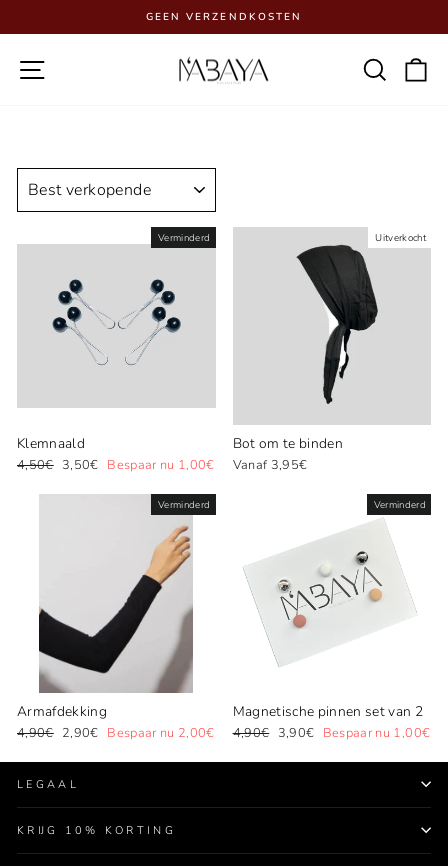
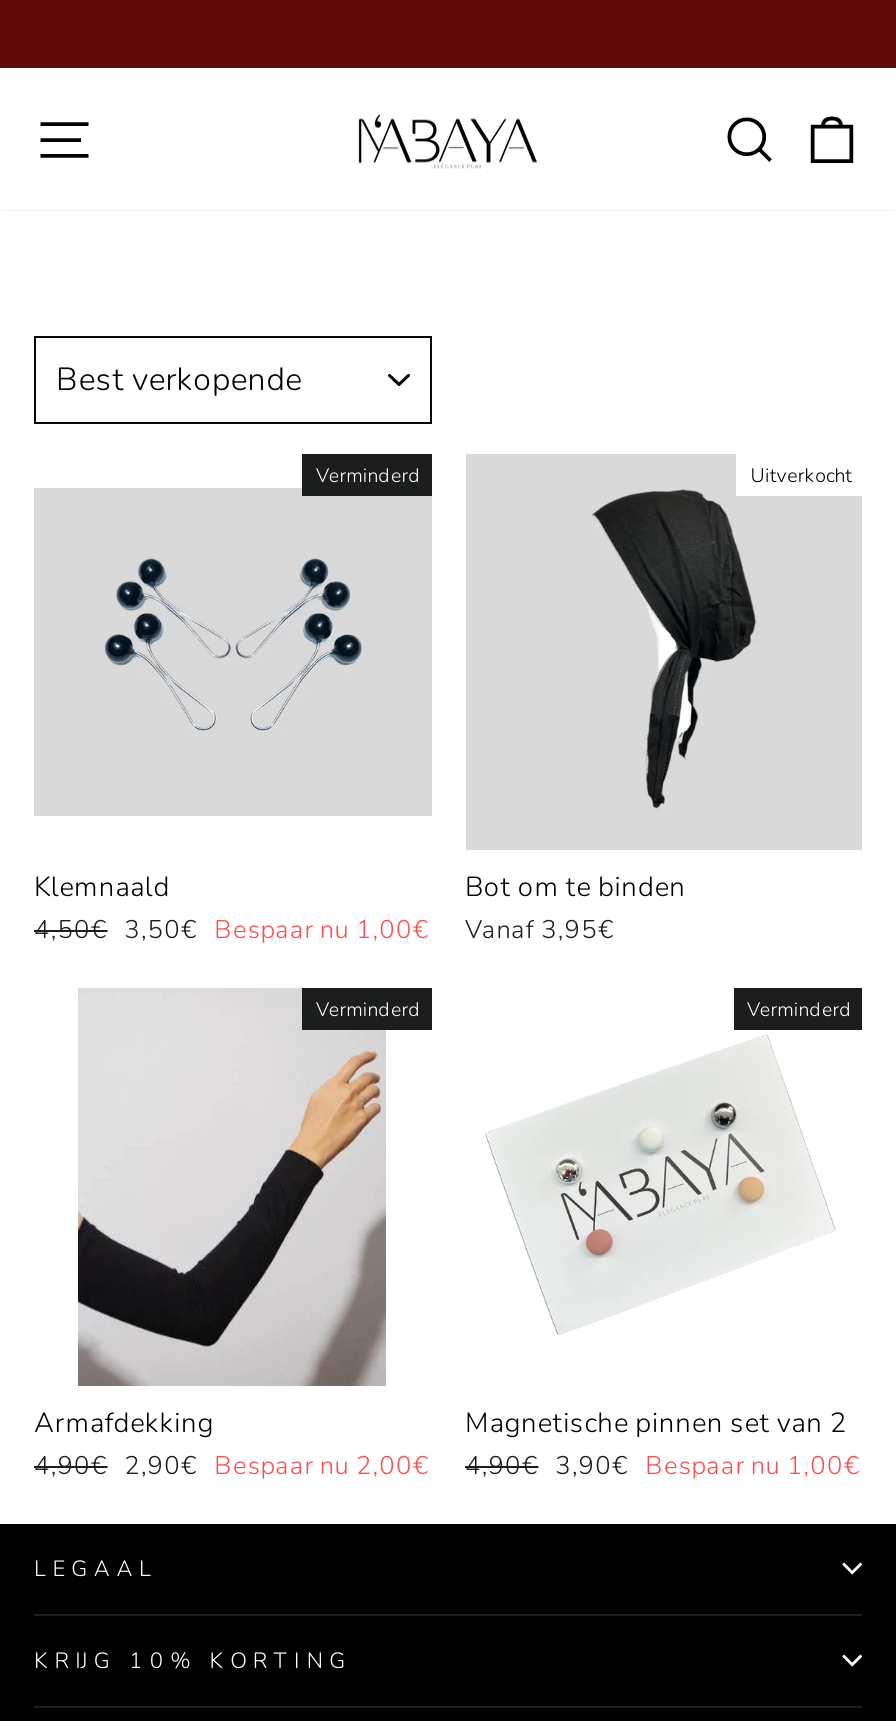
- GEEN VERZENDKOSTEN
